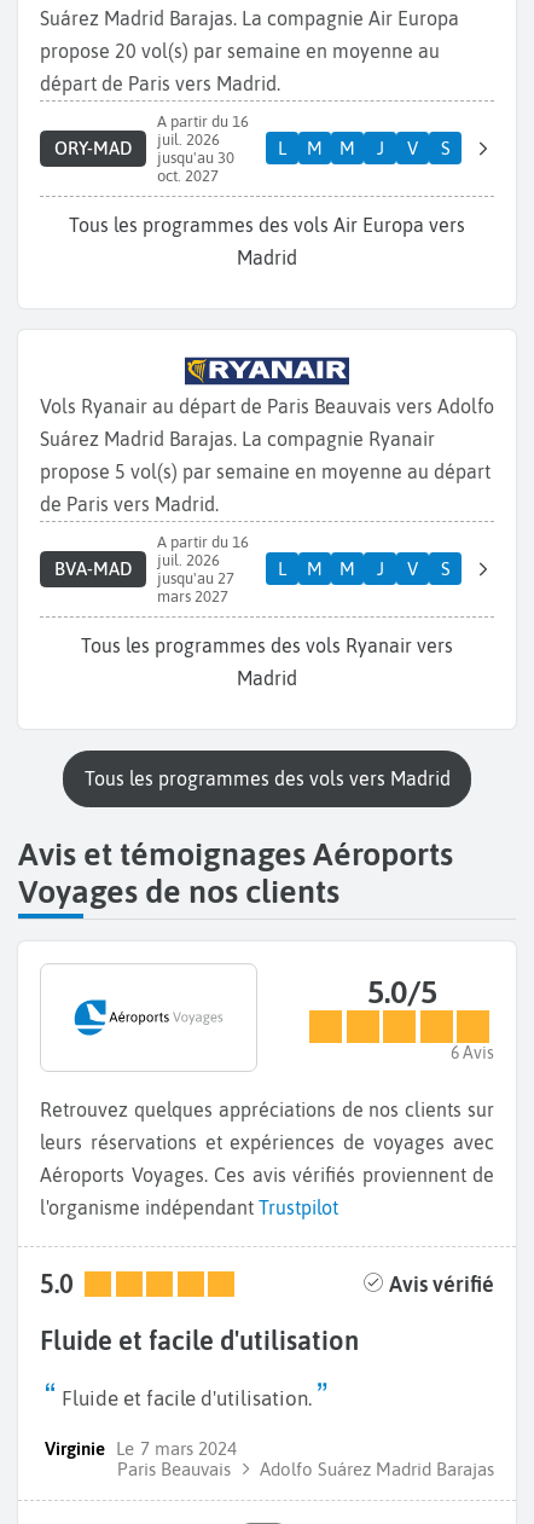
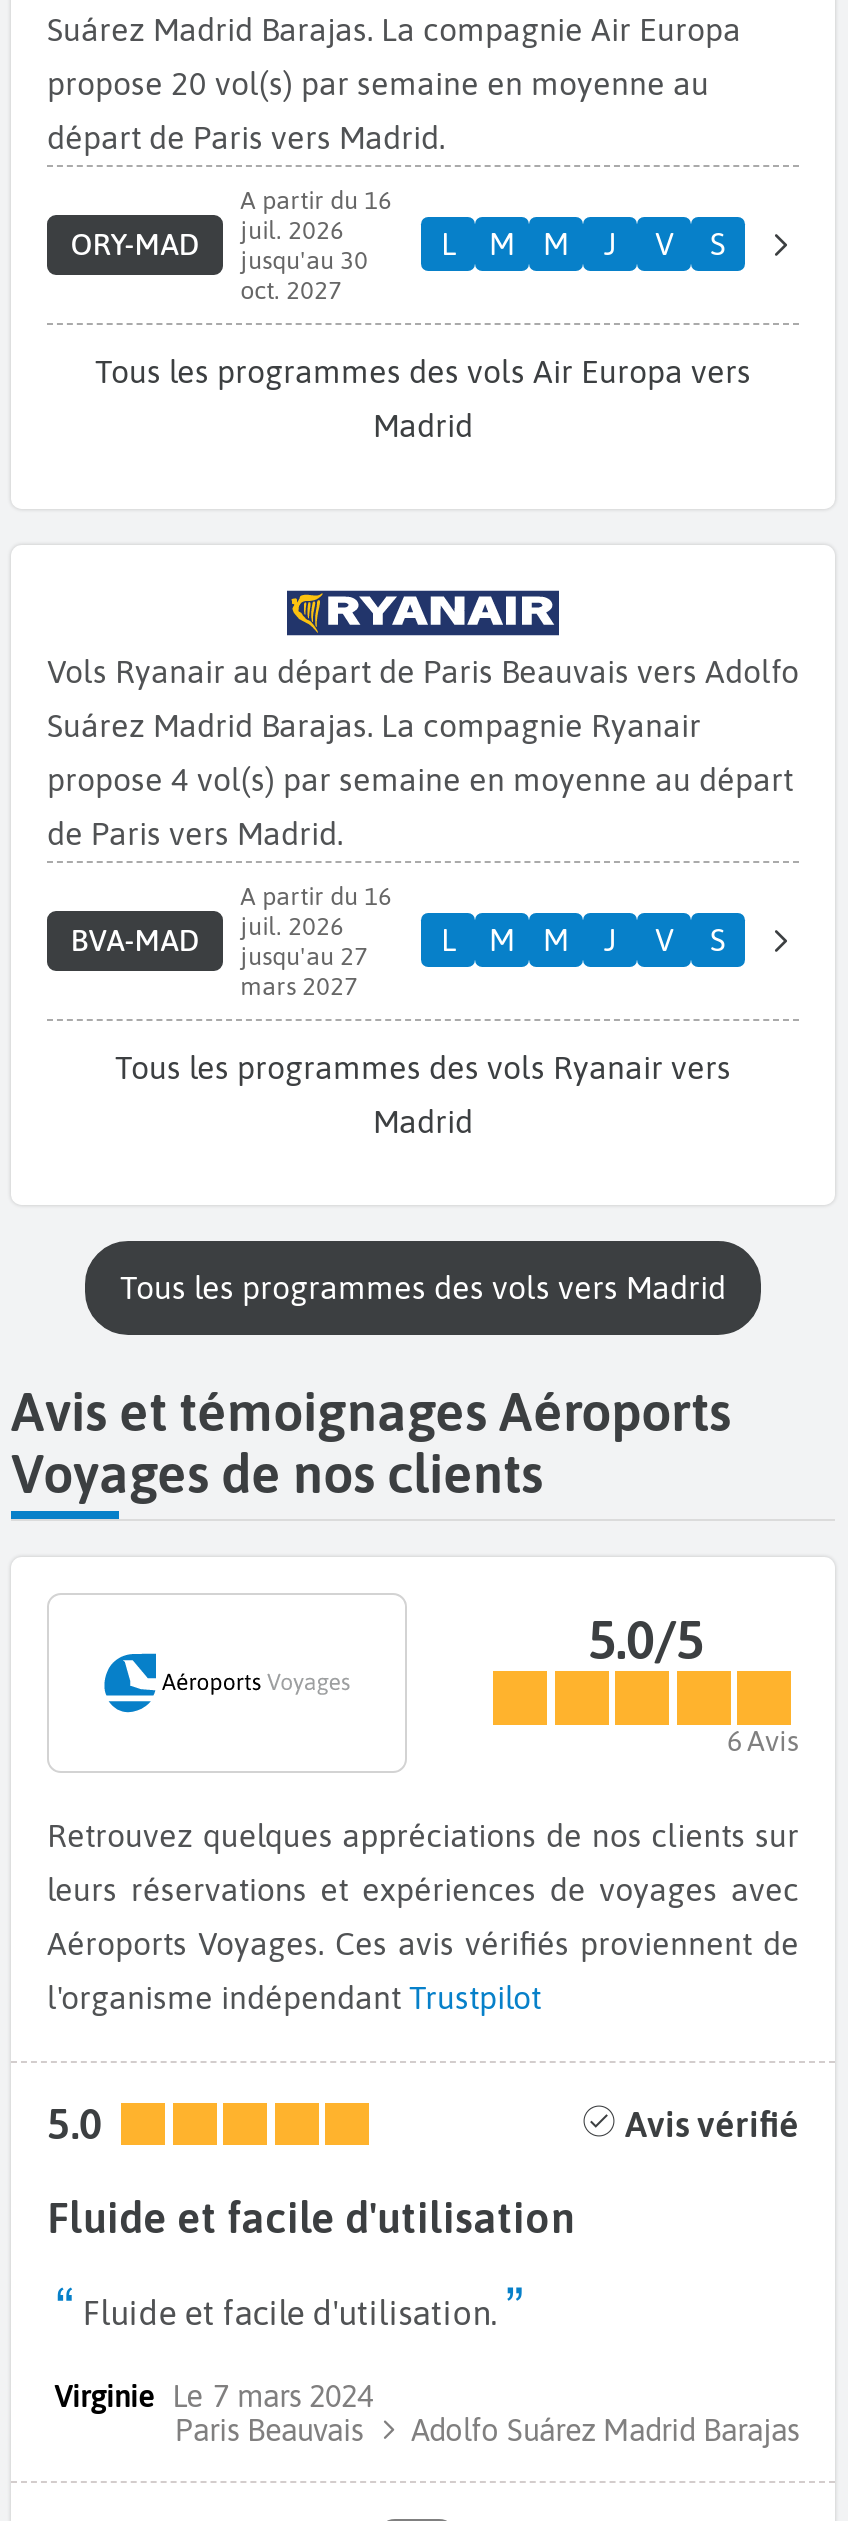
- propose 5 vol(s) par semaine en moyenne au départ
+ propose 4 vol(s) par semaine en moyenne au départ
